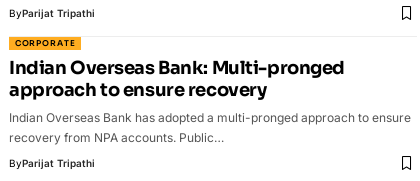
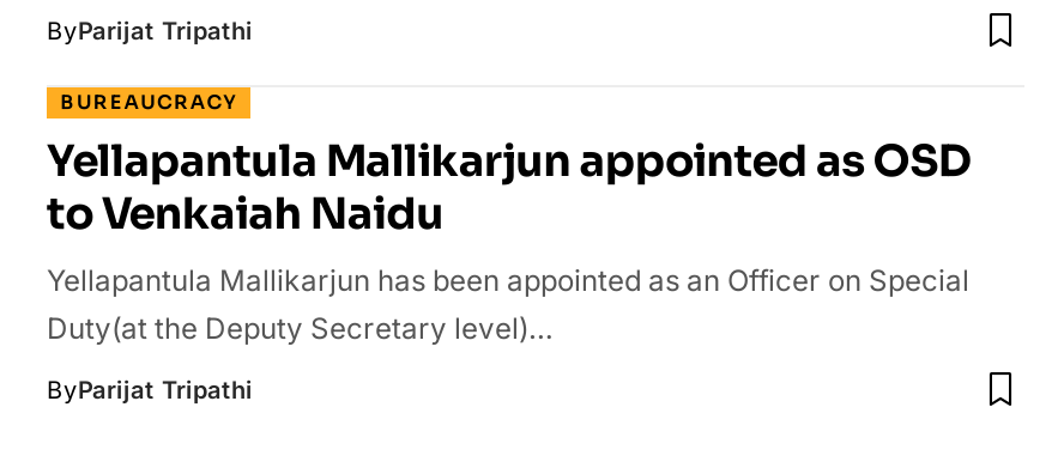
- CORPORATE
- Indian Overseas Bank: Multi-pronged
- approach to ensure recovery
- Indian Overseas Bank has adopted a multi-pronged approach to ensure
- recovery from NPA accounts. Public…
+ BUREAUCRACY
+ Yellapantula Mallikarjun appointed as OSD
+ to Venkaiah Naidu
+ Yellapantula Mallikarjun has been appointed as an Officer on Special
+ Duty(at the Deputy Secretary level)…
